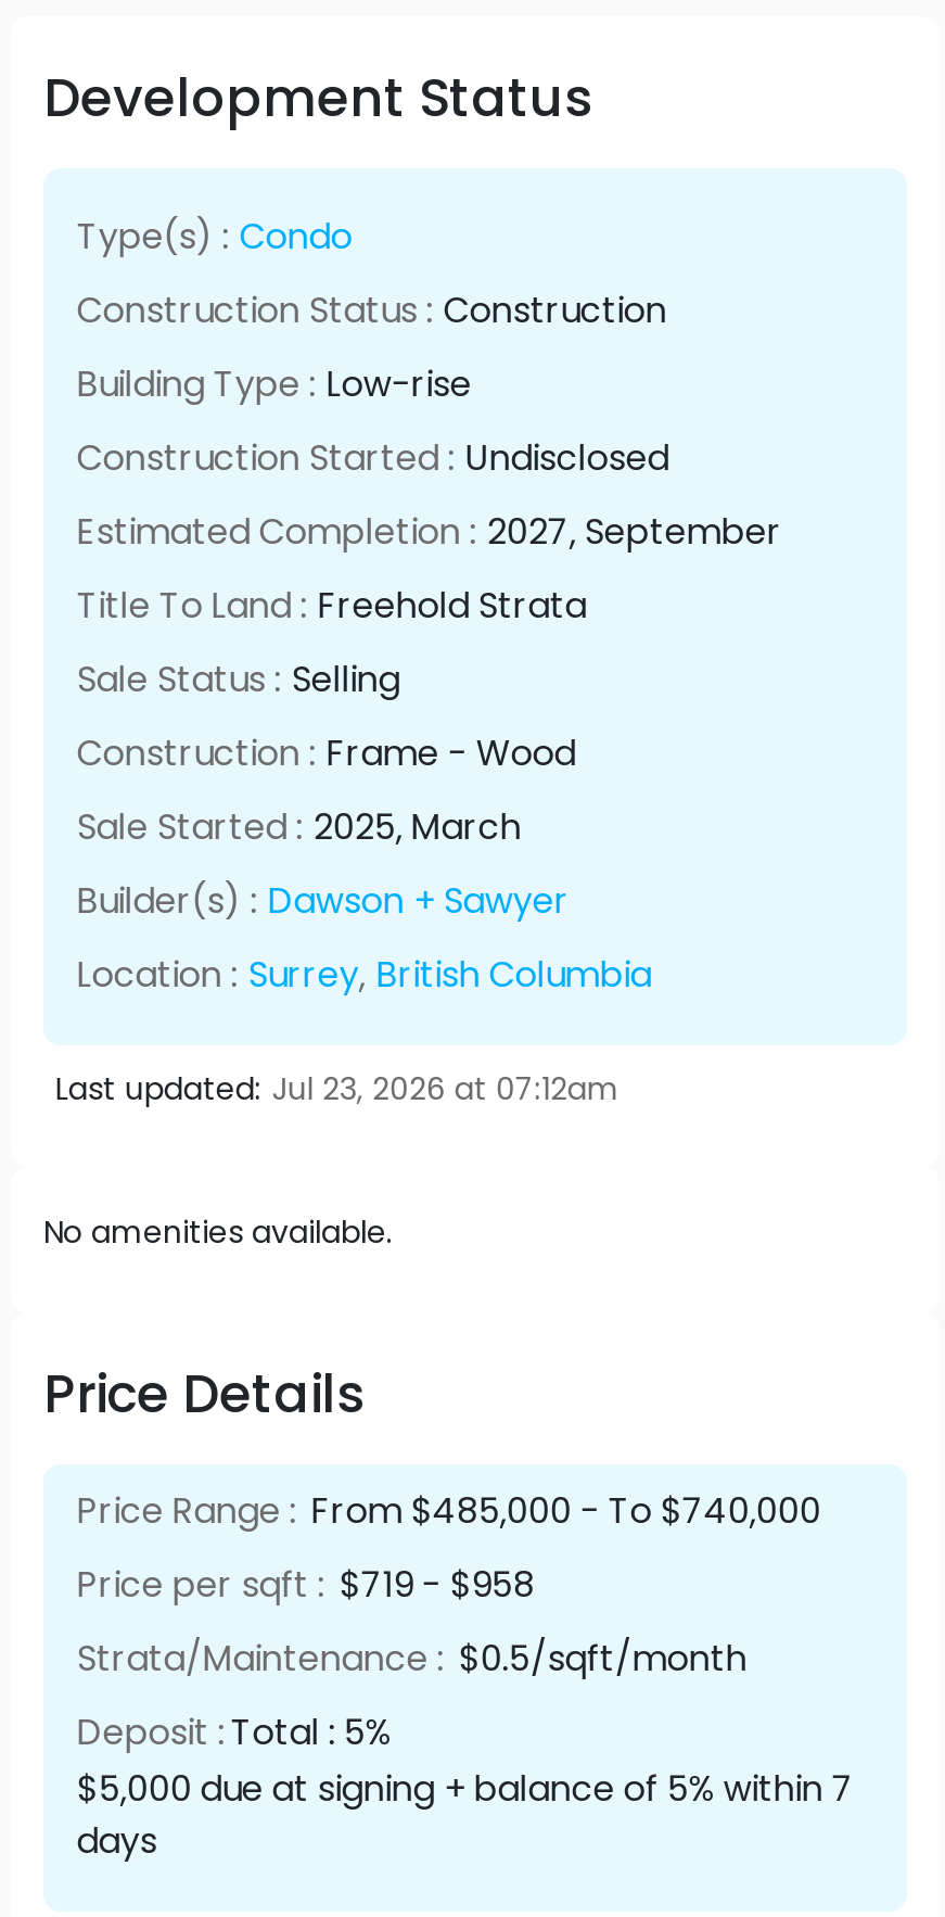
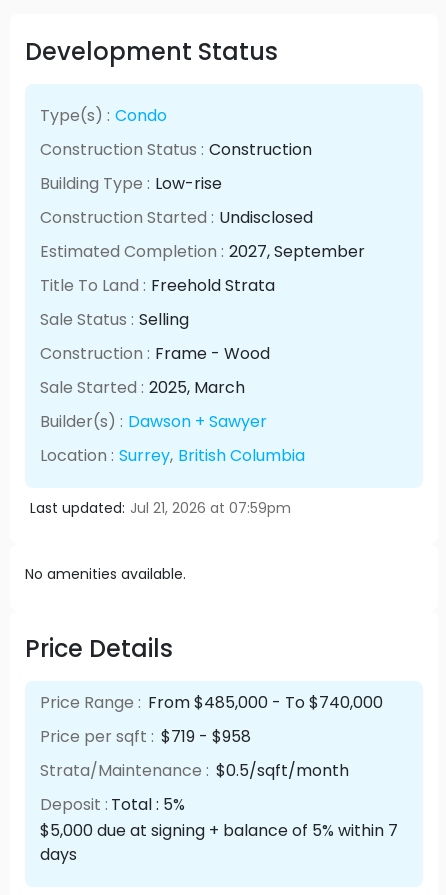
- Last updated: Jul 23, 2026 at 07:12am
+ Last updated: Jul 21, 2026 at 07:59pm
